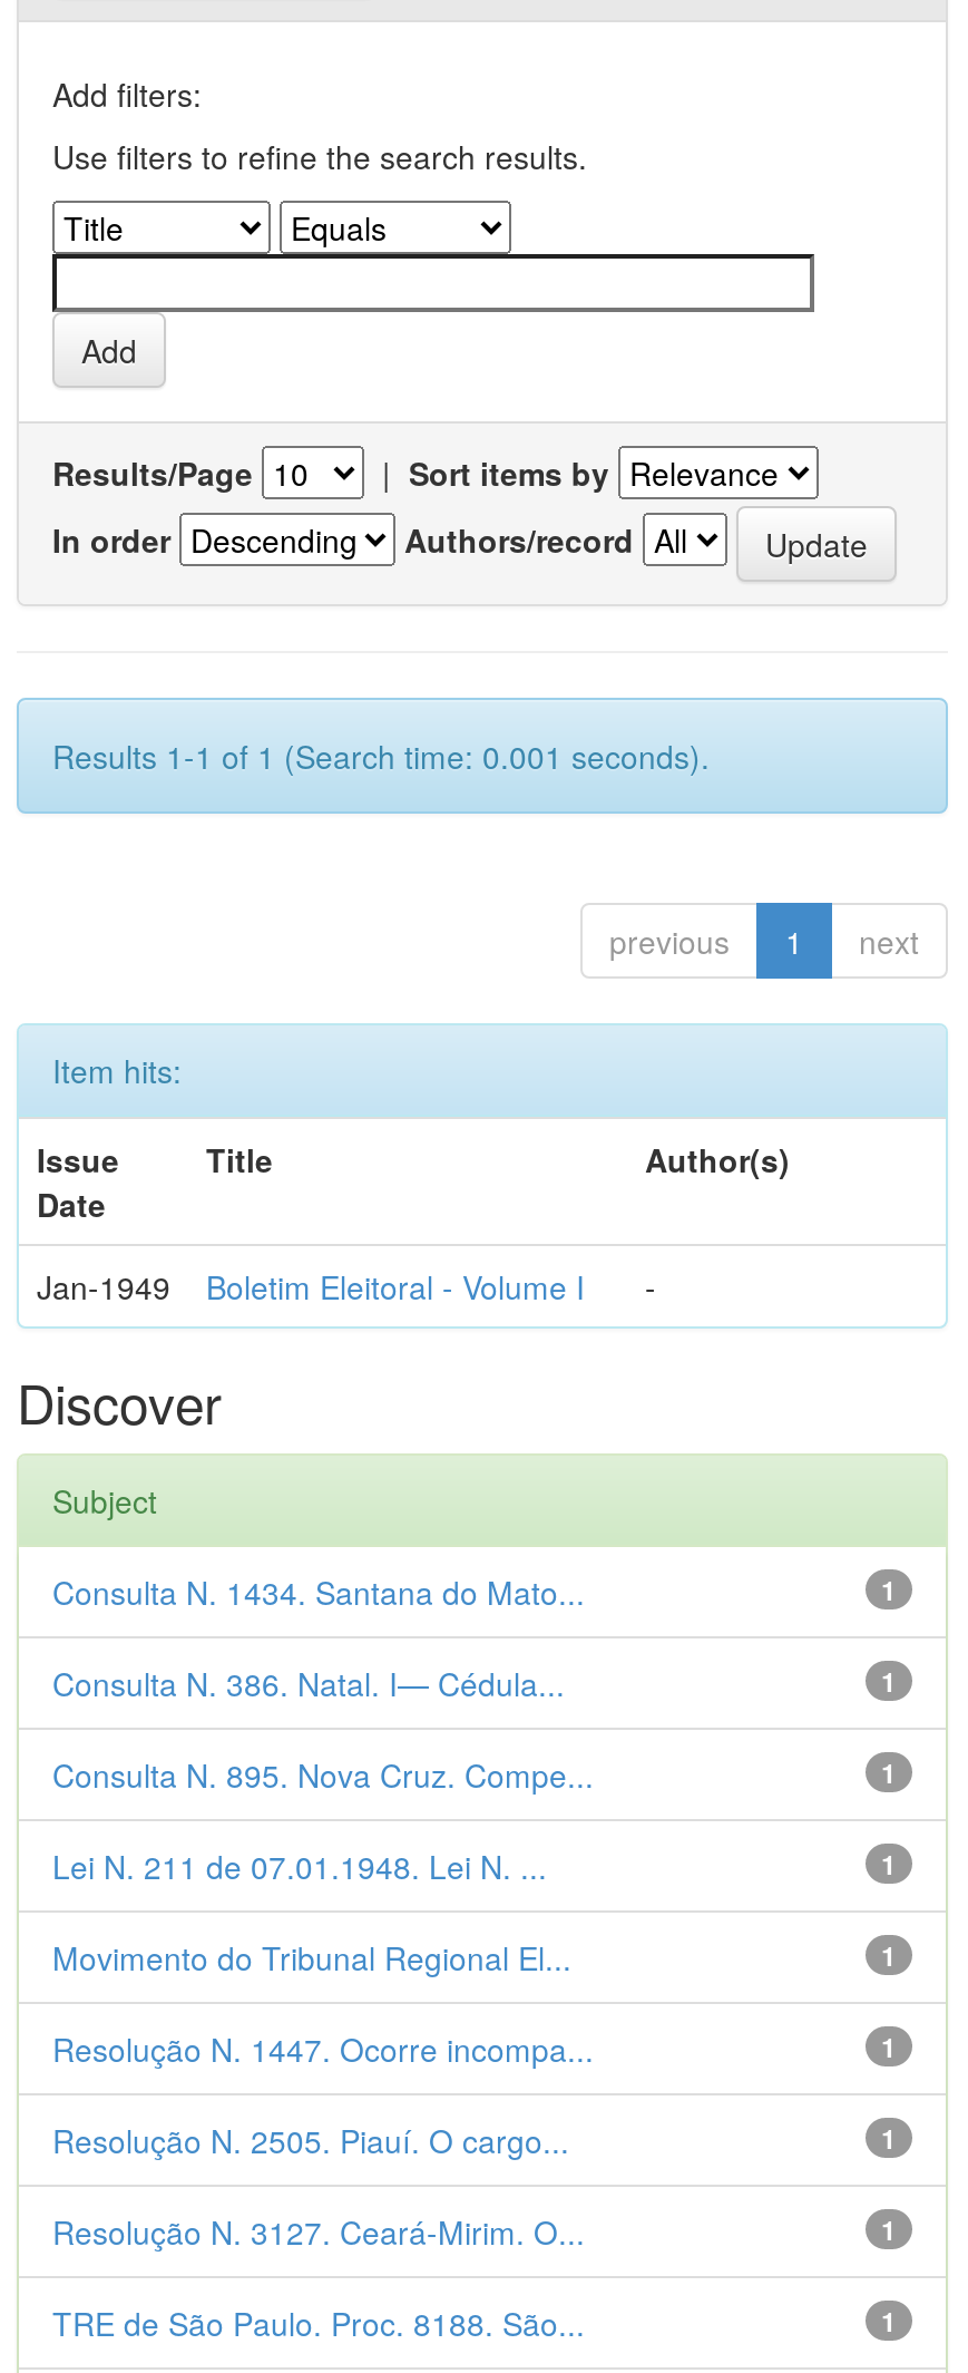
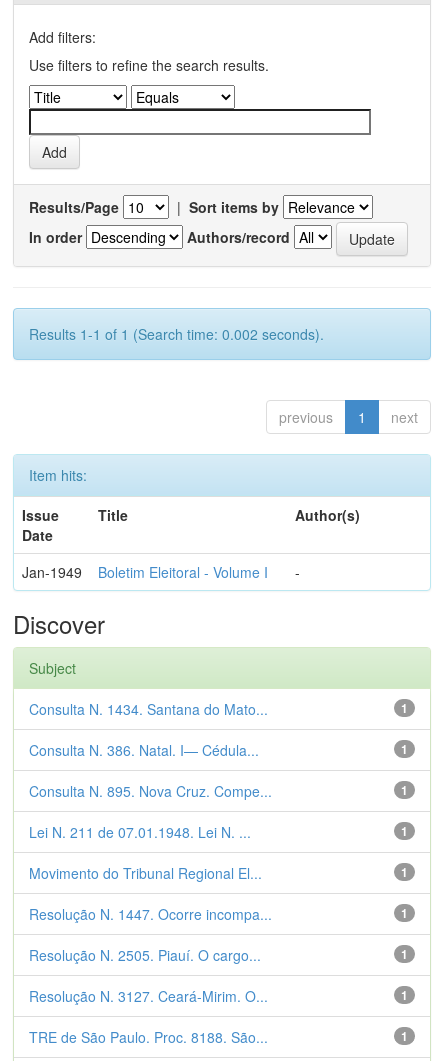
- Results 1-1 of 1 (Search time: 0.001 seconds).
+ Results 1-1 of 1 (Search time: 0.002 seconds).
